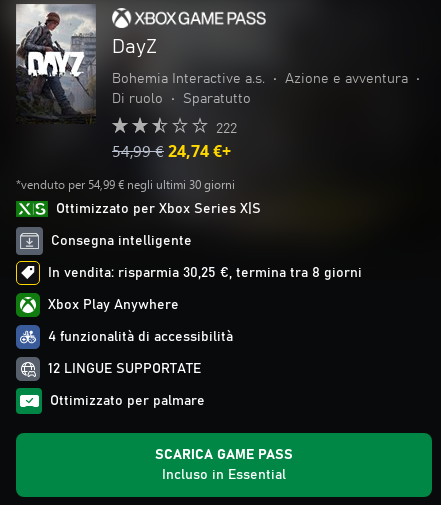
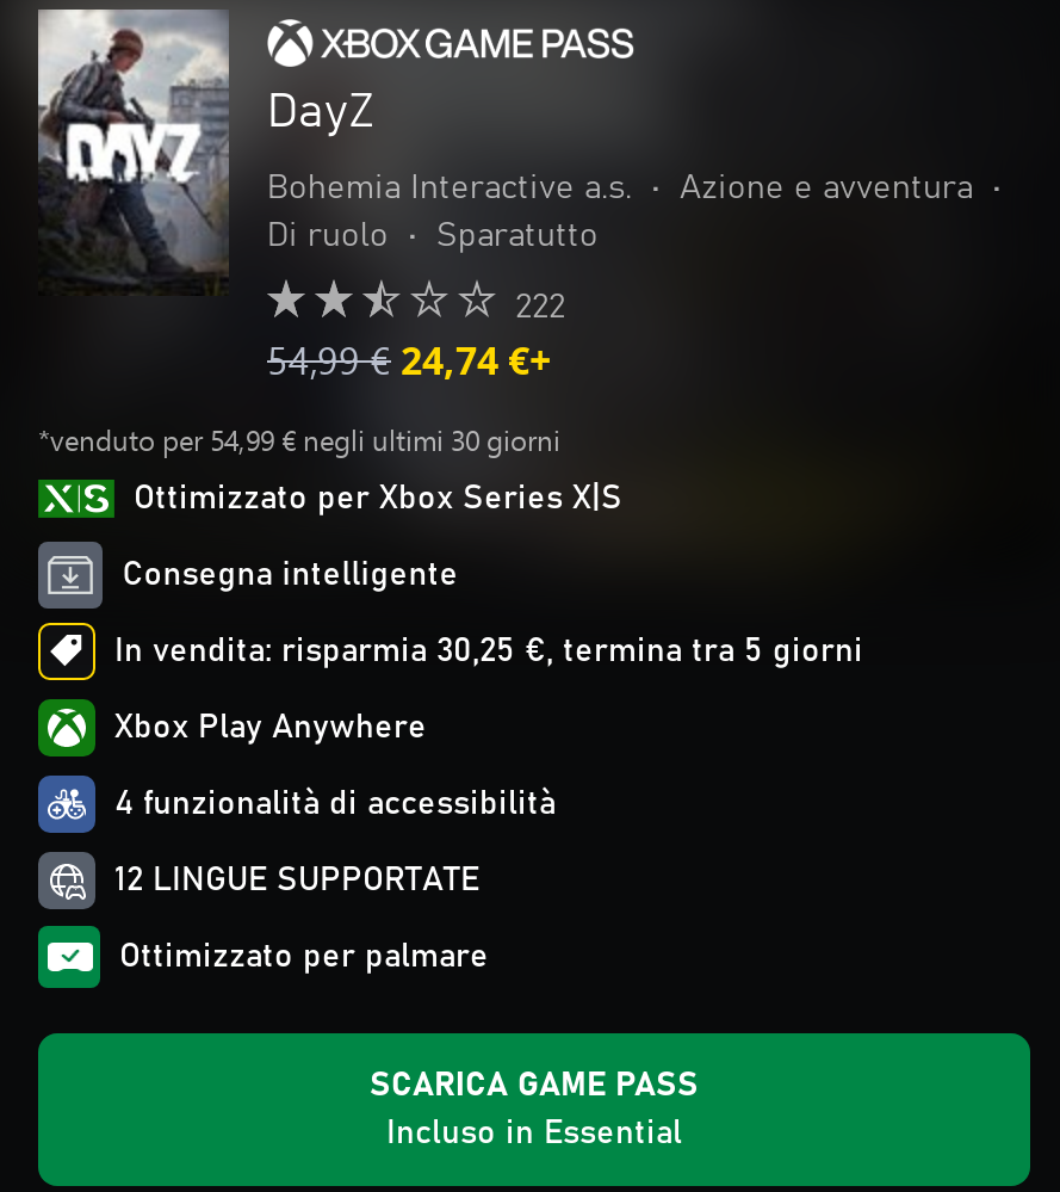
- In vendita: risparmia 30,25 €, termina tra 8 giorni
+ In vendita: risparmia 30,25 €, termina tra 5 giorni
